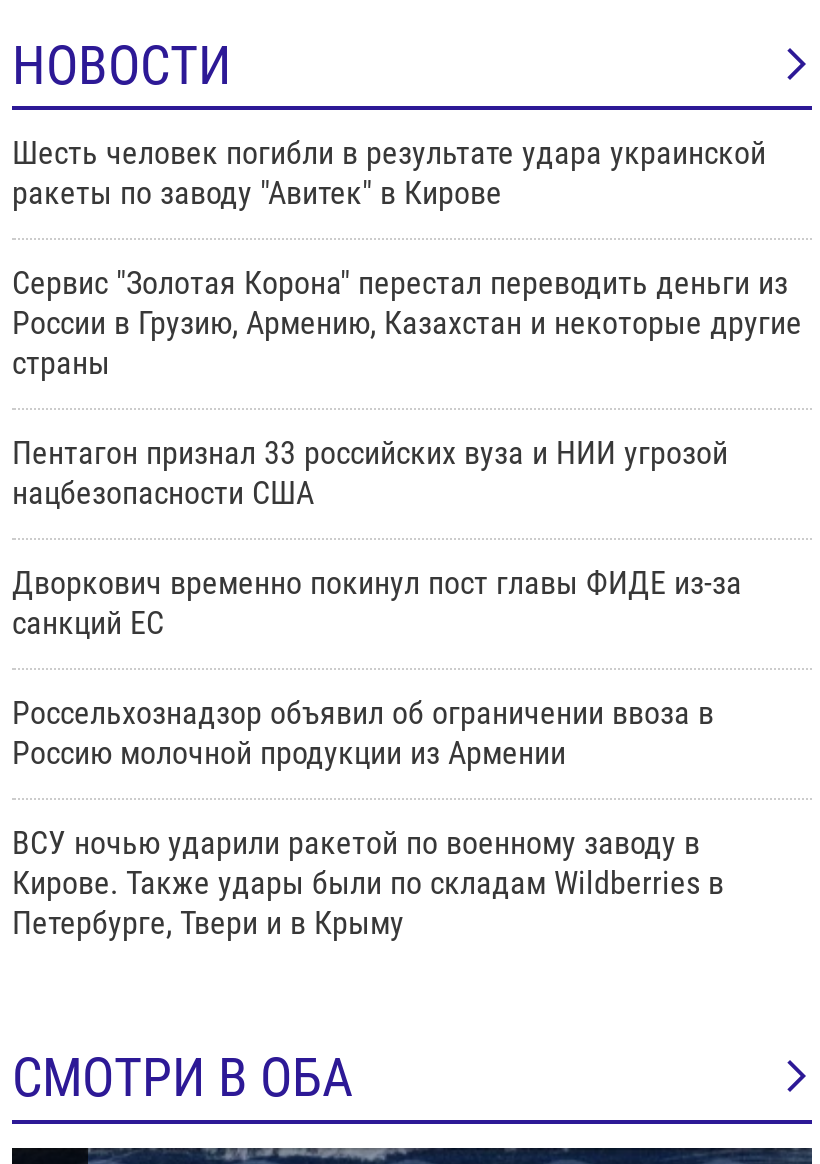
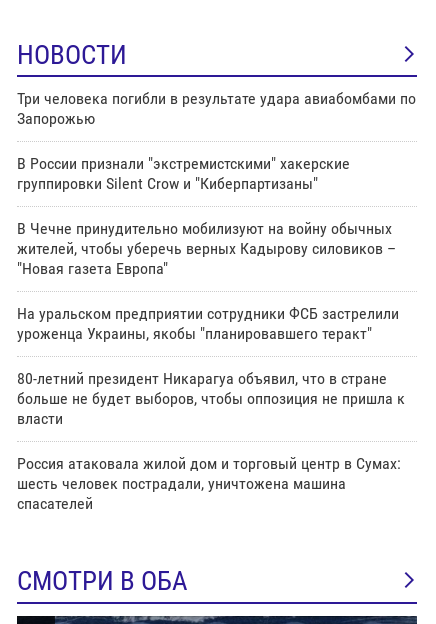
- Шесть человек погибли в результате удара украинской
- ракеты по заводу "Авитек" в Кирове
+ Три человека погибли в результате удара авиабомбами по
+ Запорожью

- Сервис "Золотая Корона" перестал переводить деньги из
- России в Грузию, Армению, Казахстан и некоторые другие
- страны
+ В России признали "экстремистскими" хакерские
+ группировки Silent Crow и "Киберпартизаны"

- Пентагон признал 33 российских вуза и НИИ угрозой
- нацбезопасности США
+ В Чечне принудительно мобилизуют на войну обычных
+ жителей, чтобы уберечь верных Кадырову силовиков –
+ "Новая газета Европа"

- Дворкович временно покинул пост главы ФИДЕ из-за
- санкций ЕС
+ На уральском предприятии сотрудники ФСБ застрелили
+ уроженца Украины, якобы "планировавшего теракт"

- Россельхознадзор объявил об ограничении ввоза в
- Россию молочной продукции из Армении
+ 80-летний президент Никарагуа объявил, что в стране
+ больше не будет выборов, чтобы оппозиция не пришла к
+ власти

- ВСУ ночью ударили ракетой по военному заводу в
- Кирове. Также удары были по складам Wildberries в
- Петербурге, Твери и в Крыму
+ Россия атаковала жилой дом и торговый центр в Сумах:
+ шесть человек пострадали, уничтожена машина
+ спасателей
